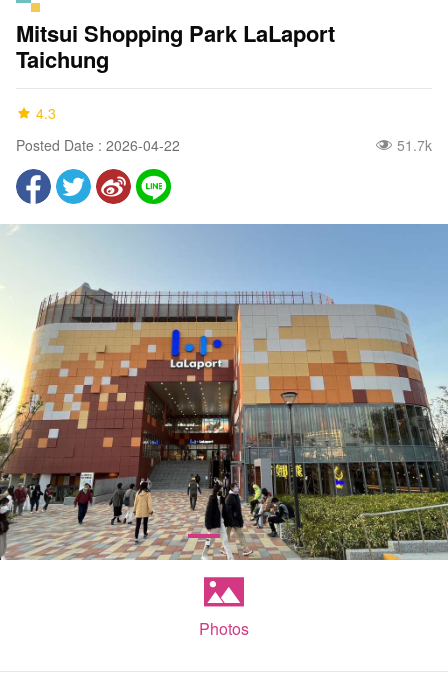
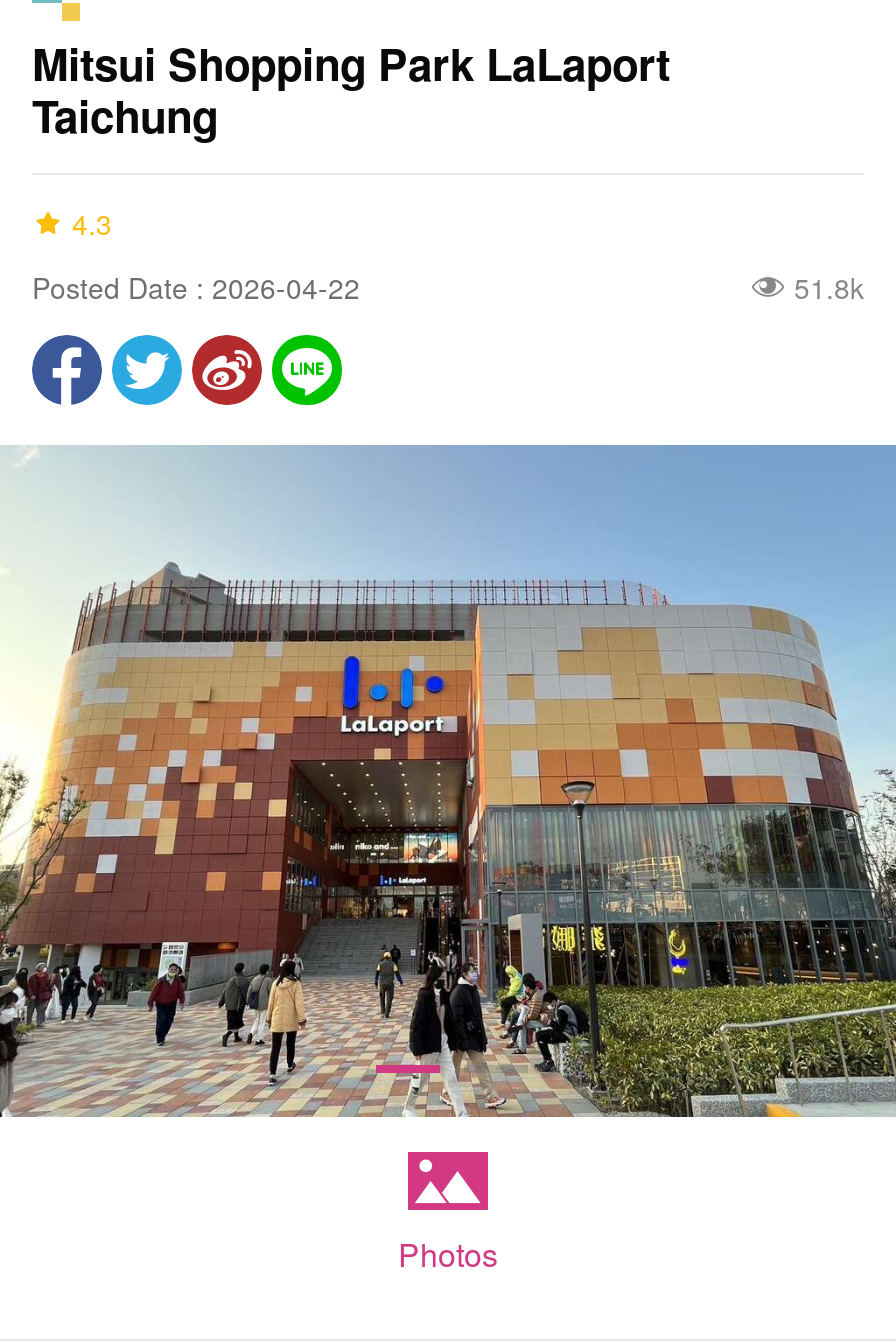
- 51.7k
+ 51.8k
